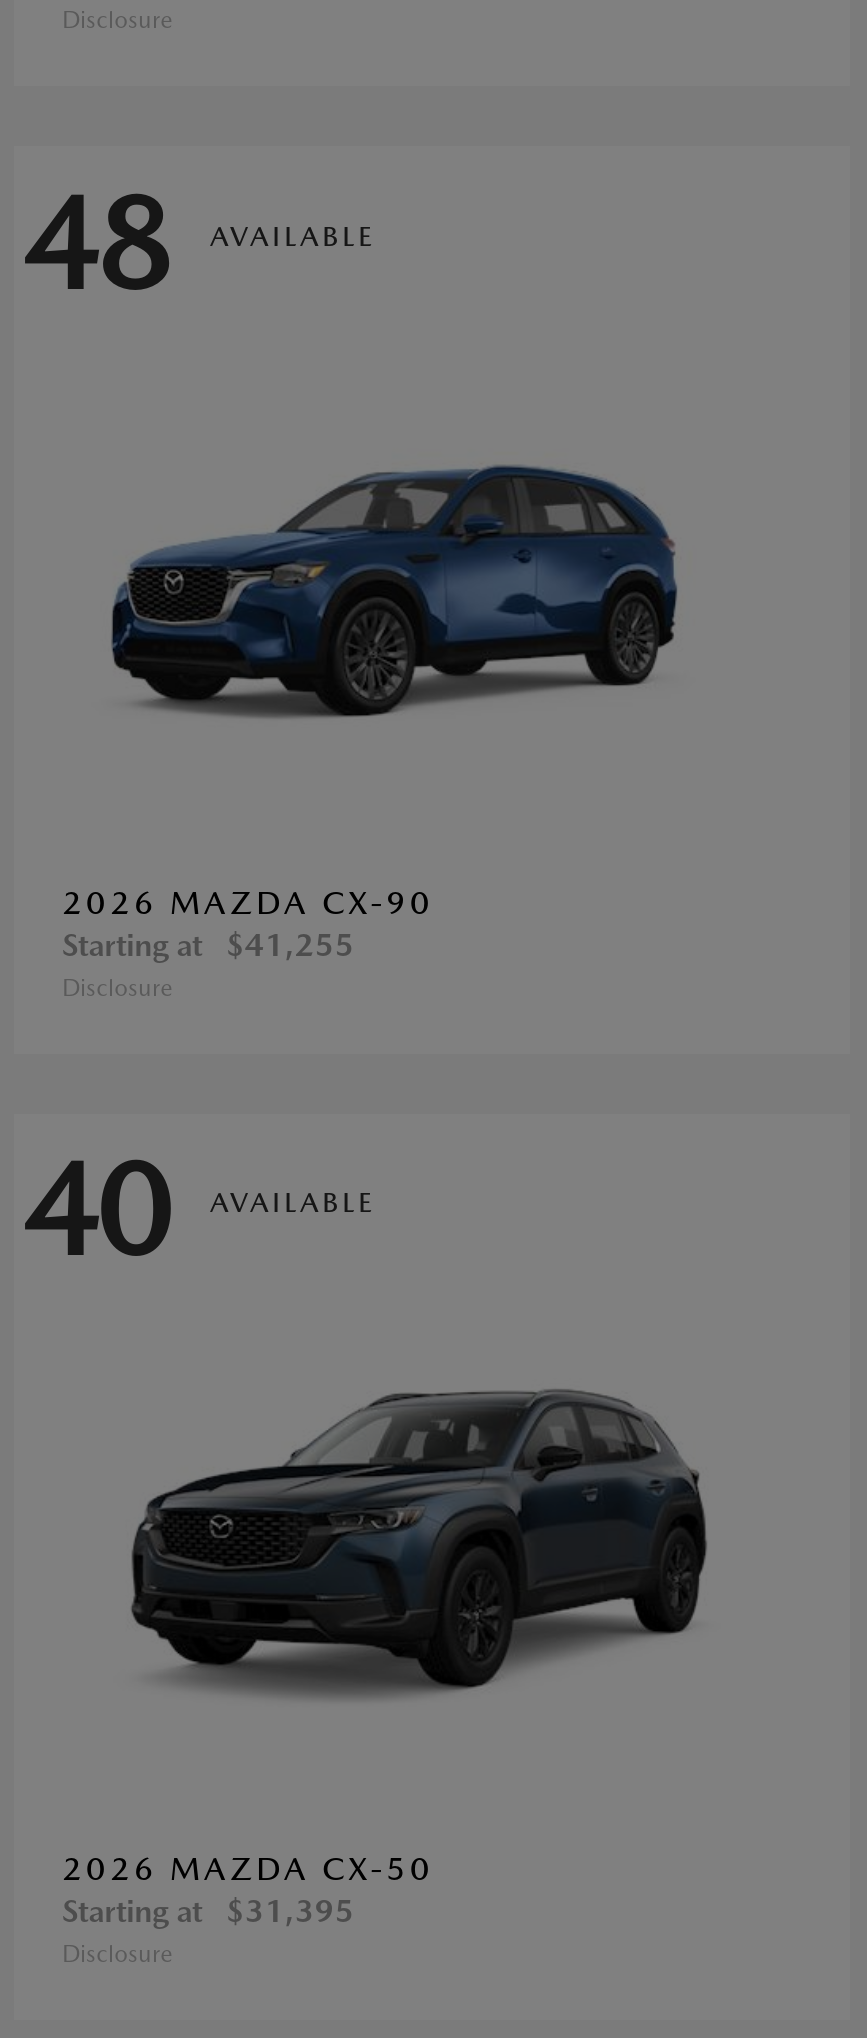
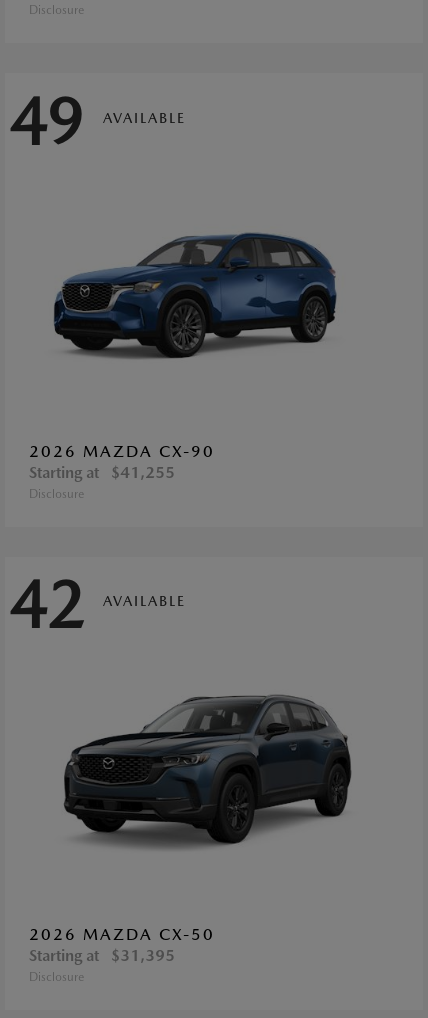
- 48 AVAILABLE
+ 49 AVAILABLE

- 40 AVAILABLE
+ 42 AVAILABLE
